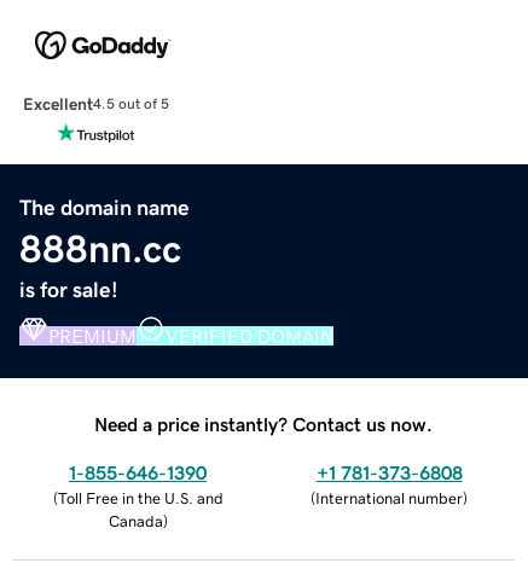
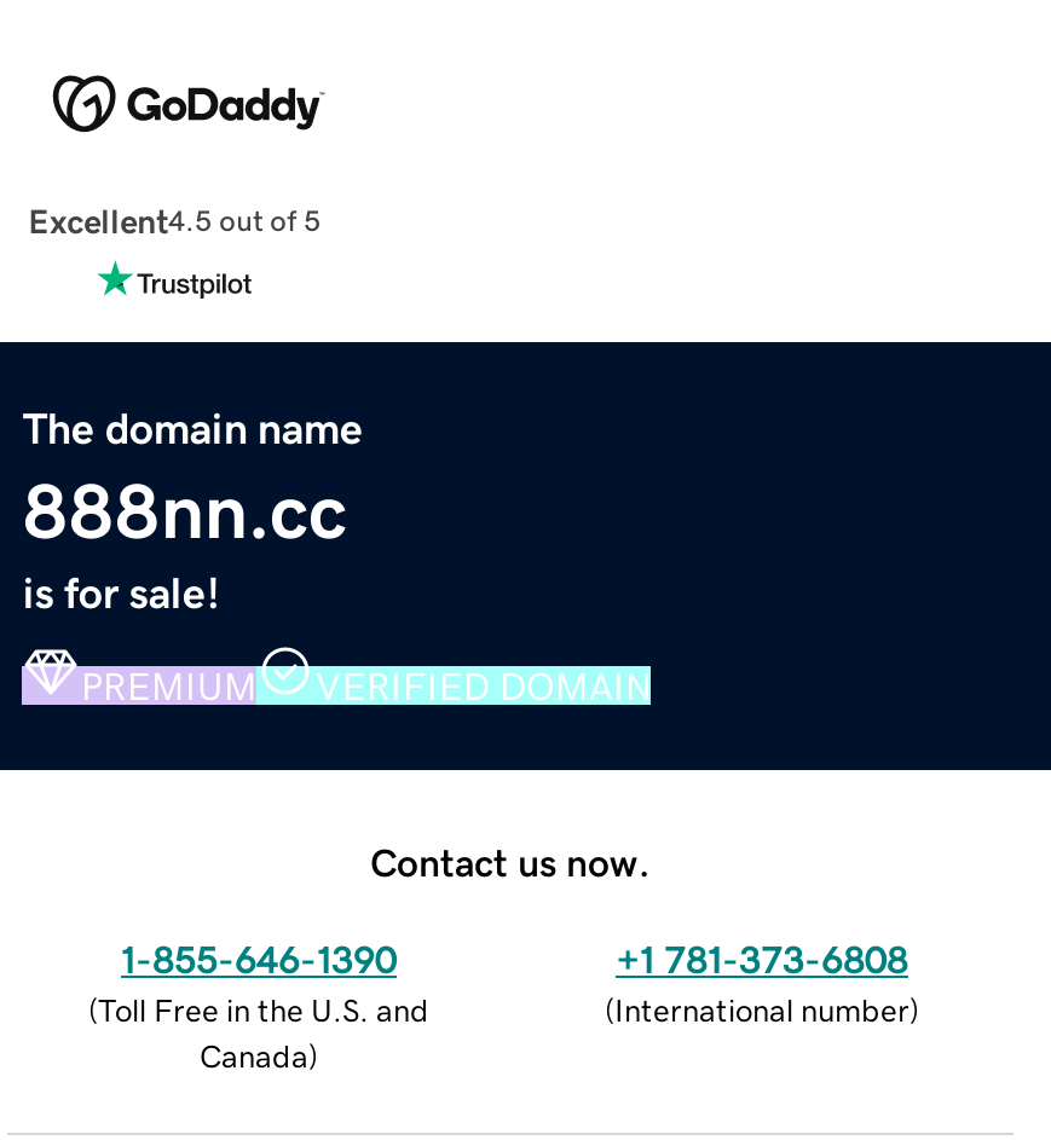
- Need a price instantly? Contact us now.
+ Contact us now.
